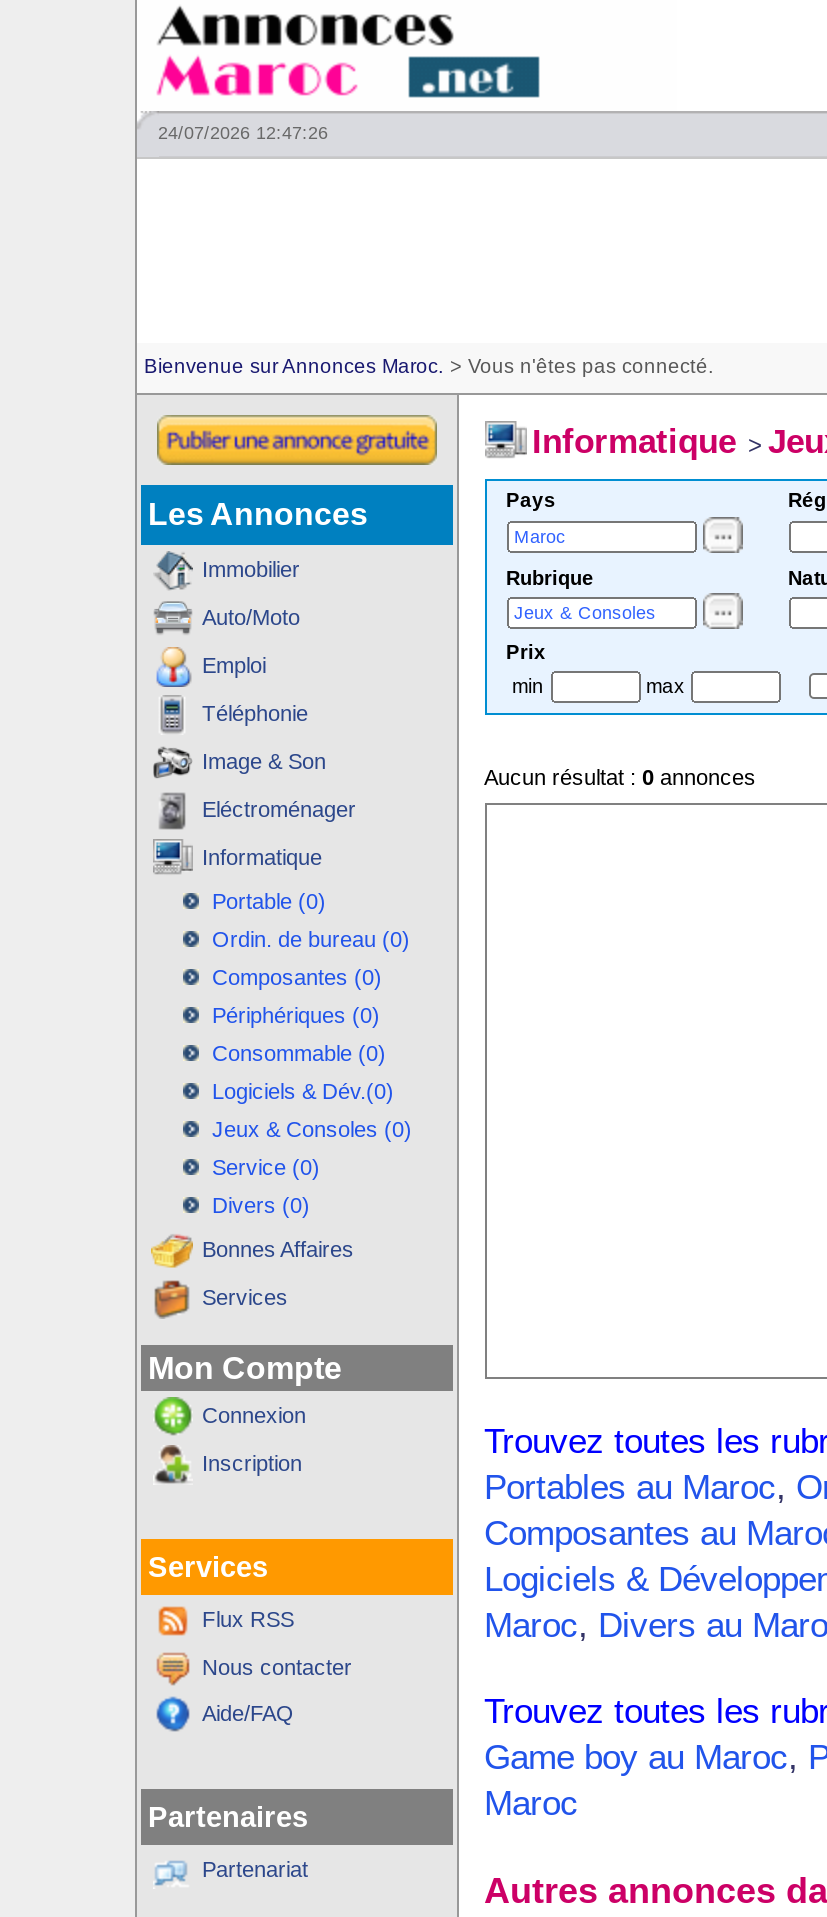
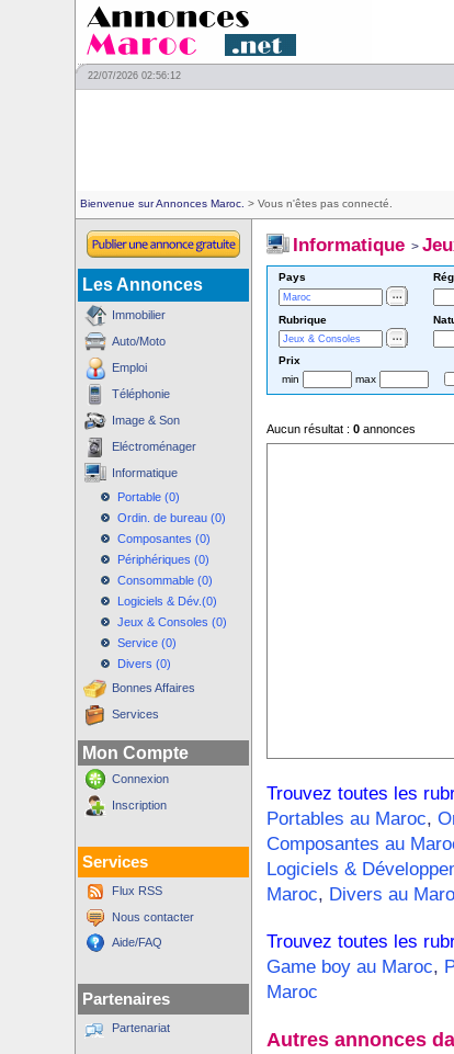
- 24/07/2026 12:47:26
+ 22/07/2026 02:56:12
